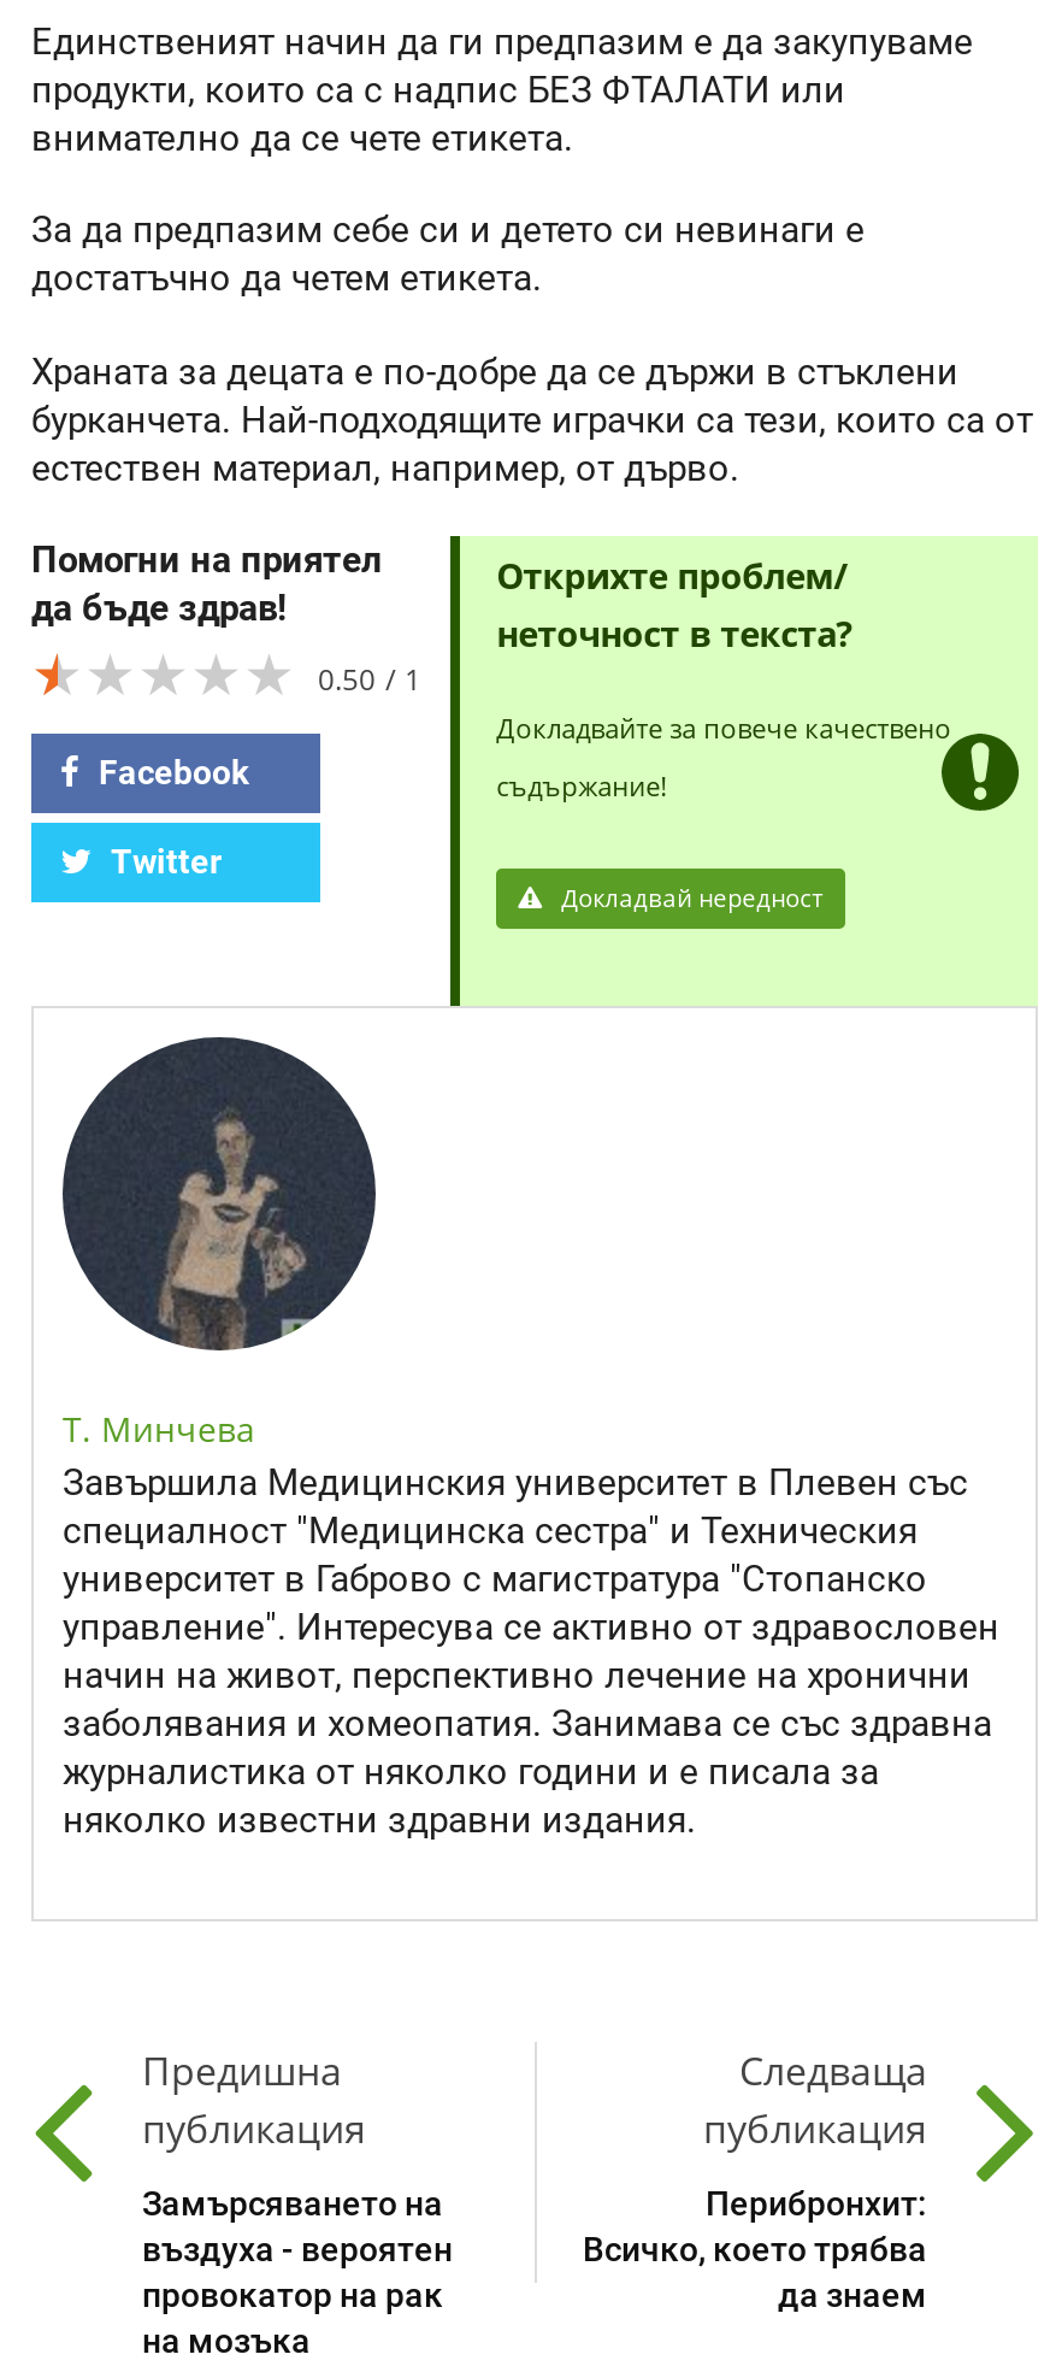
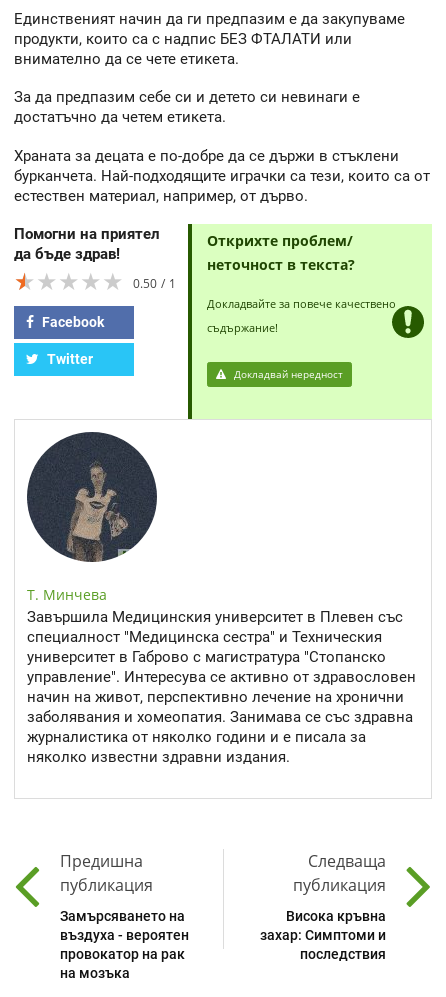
- Перибронхит:
- Всичко, което трябва
- да знаем
+ Висока кръвна
+ захар: Симптоми и
+ последствия
